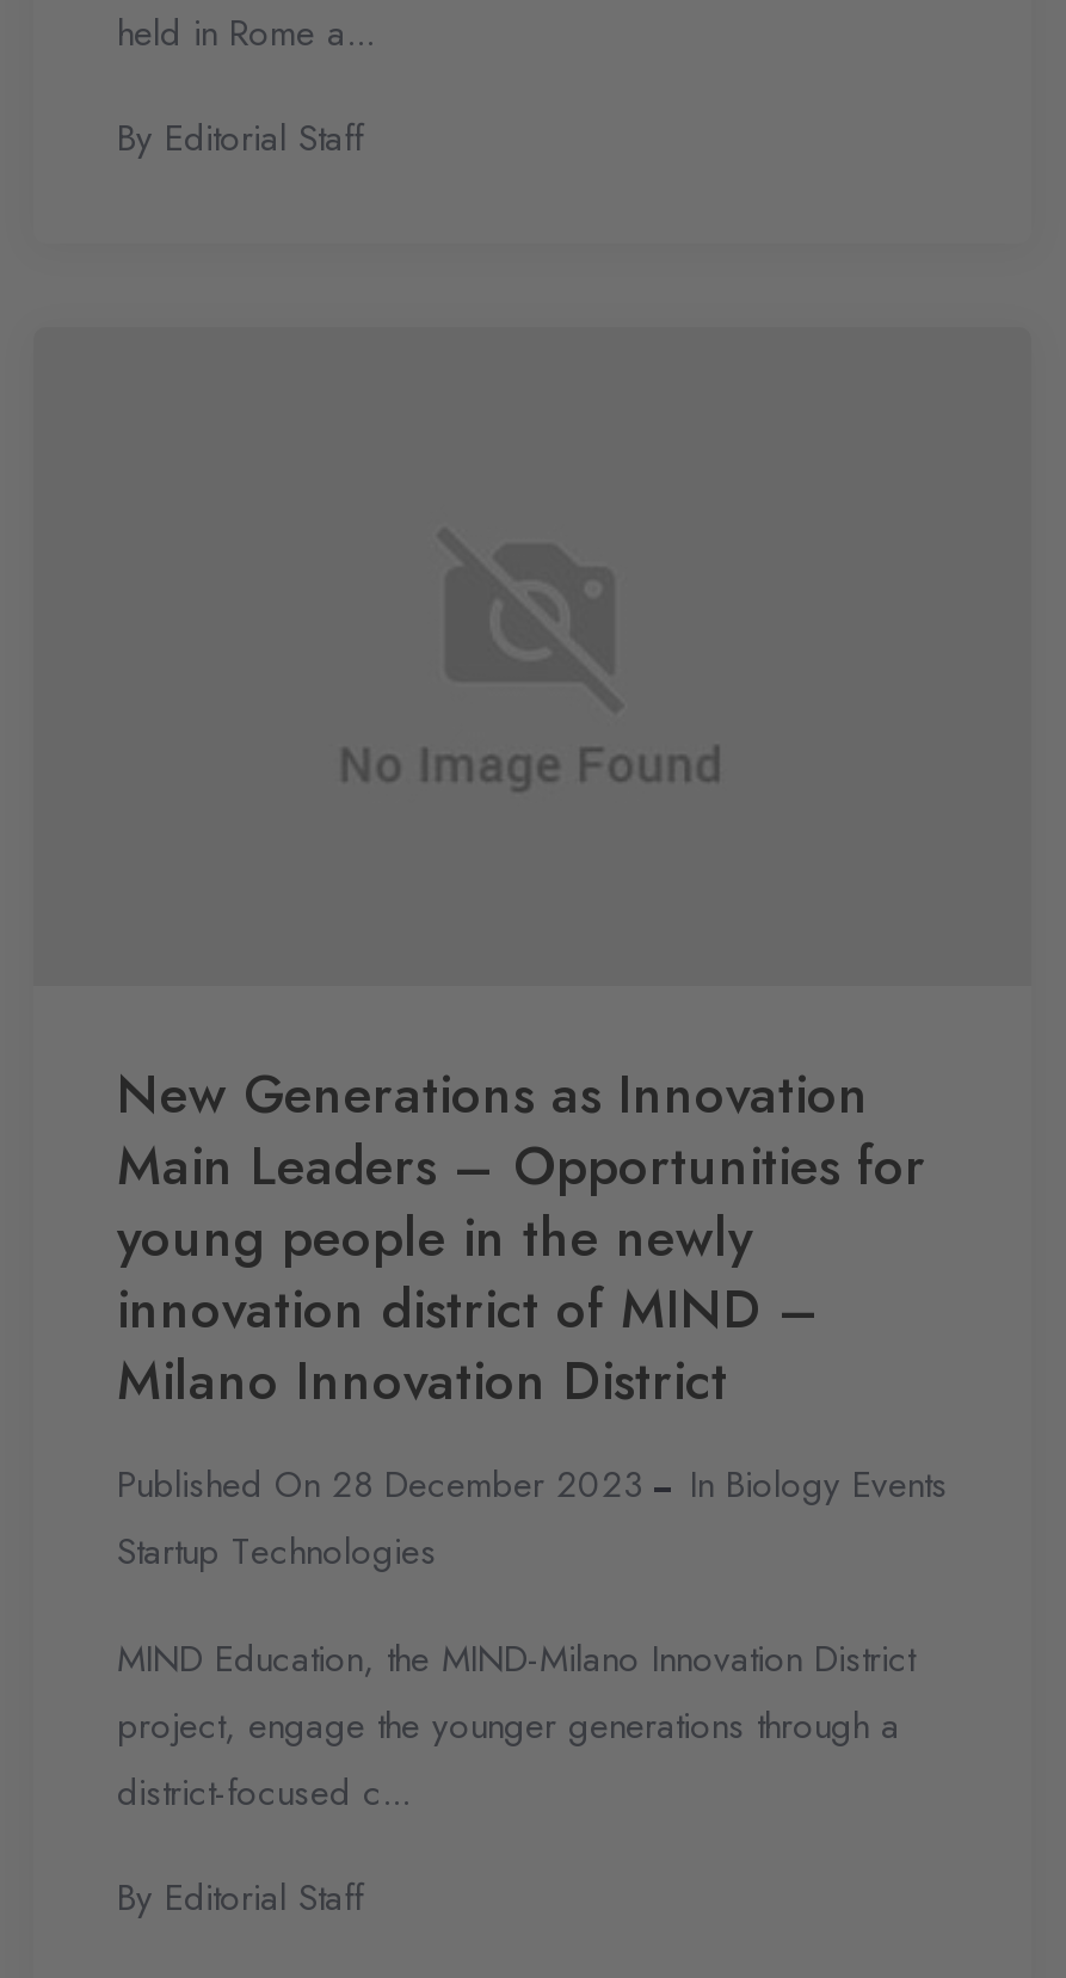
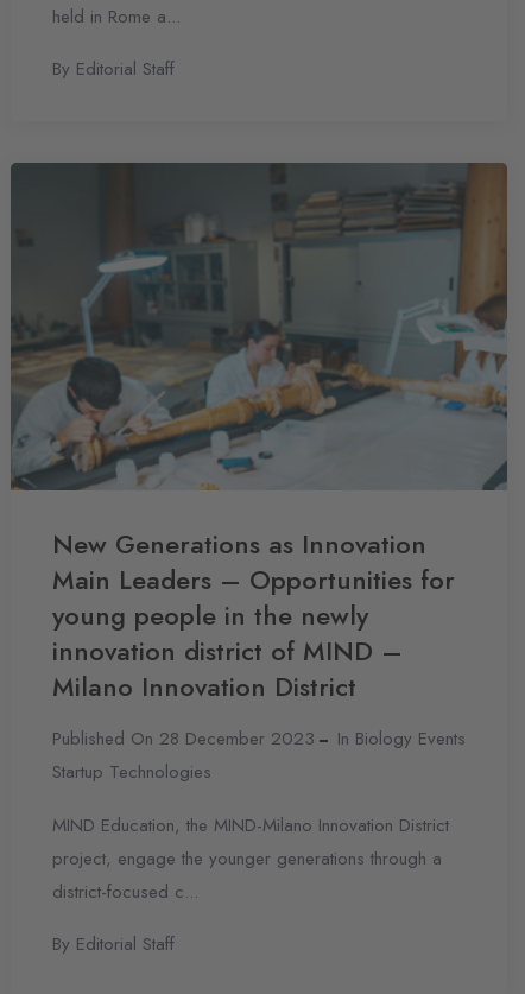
+ [image]
